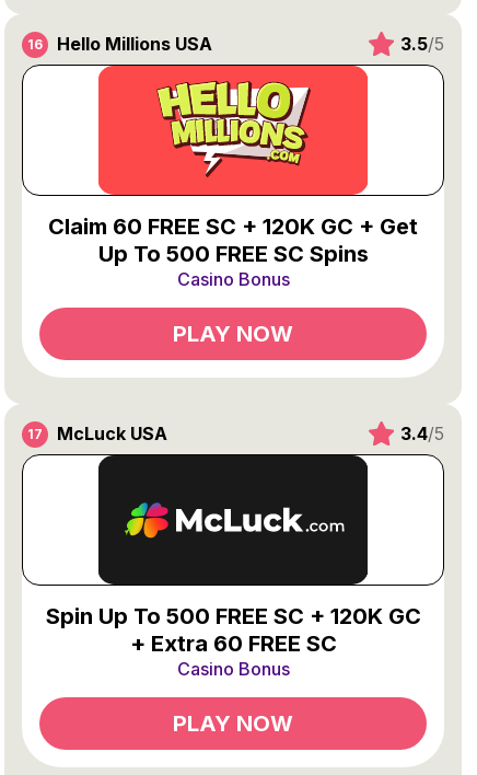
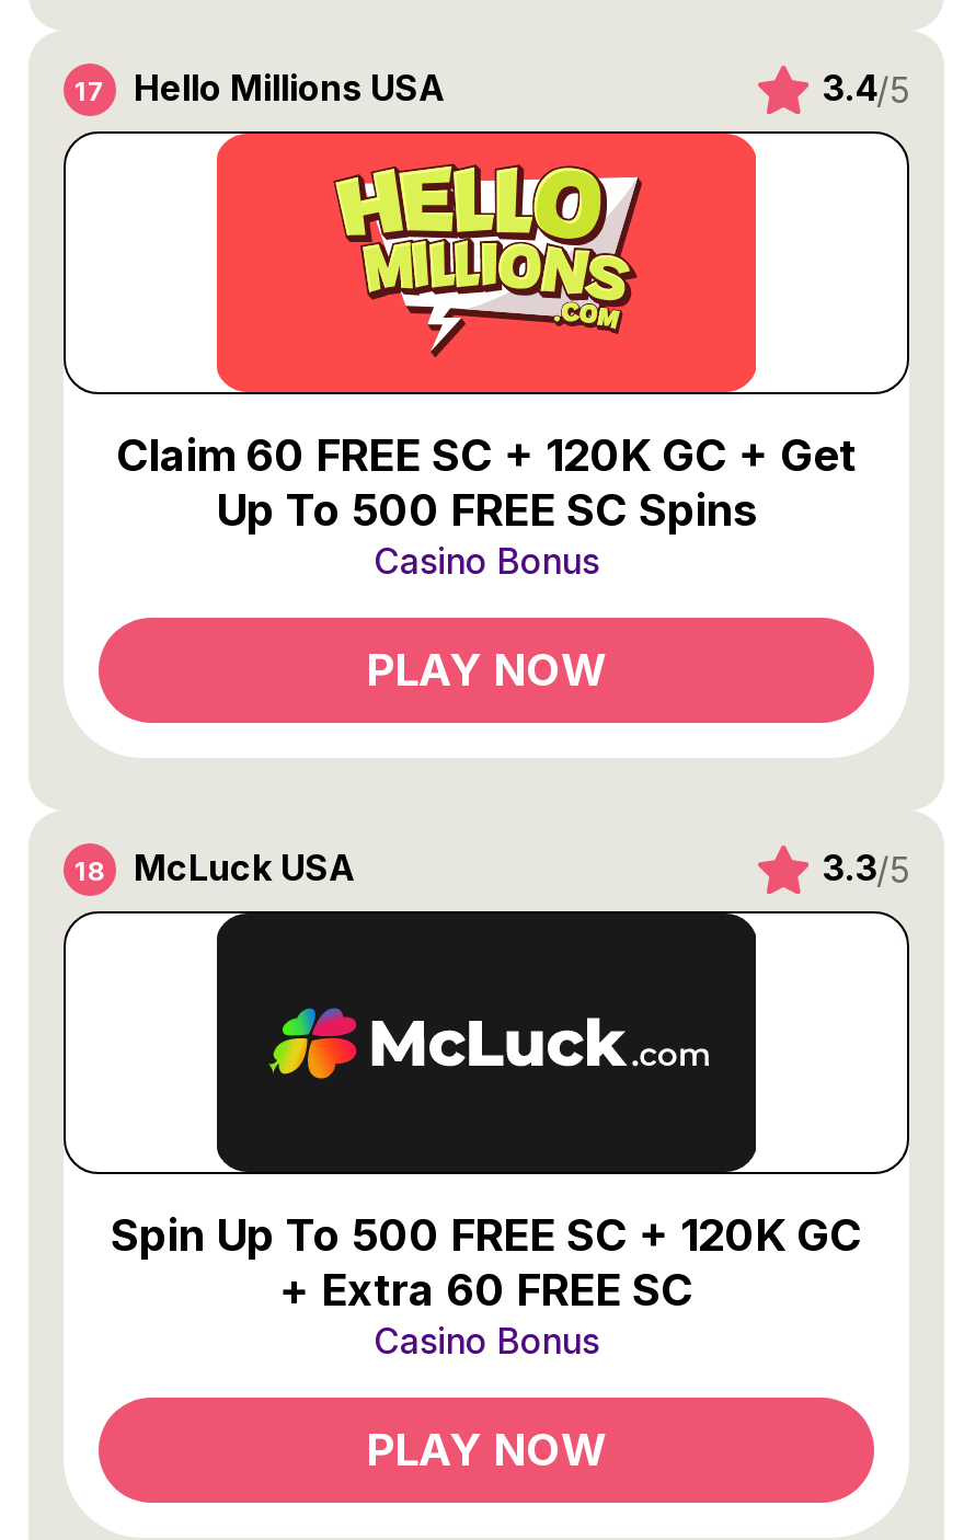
- 3.5/5
+ 3.4/5

- 3.4/5
+ 3.3/5
